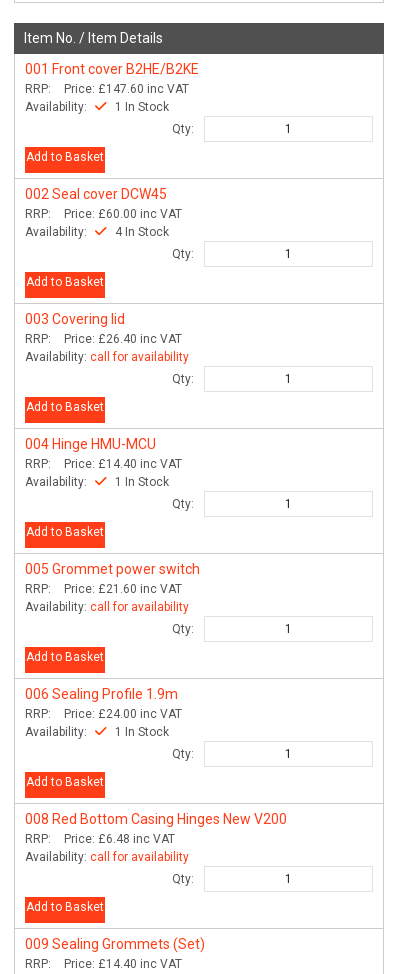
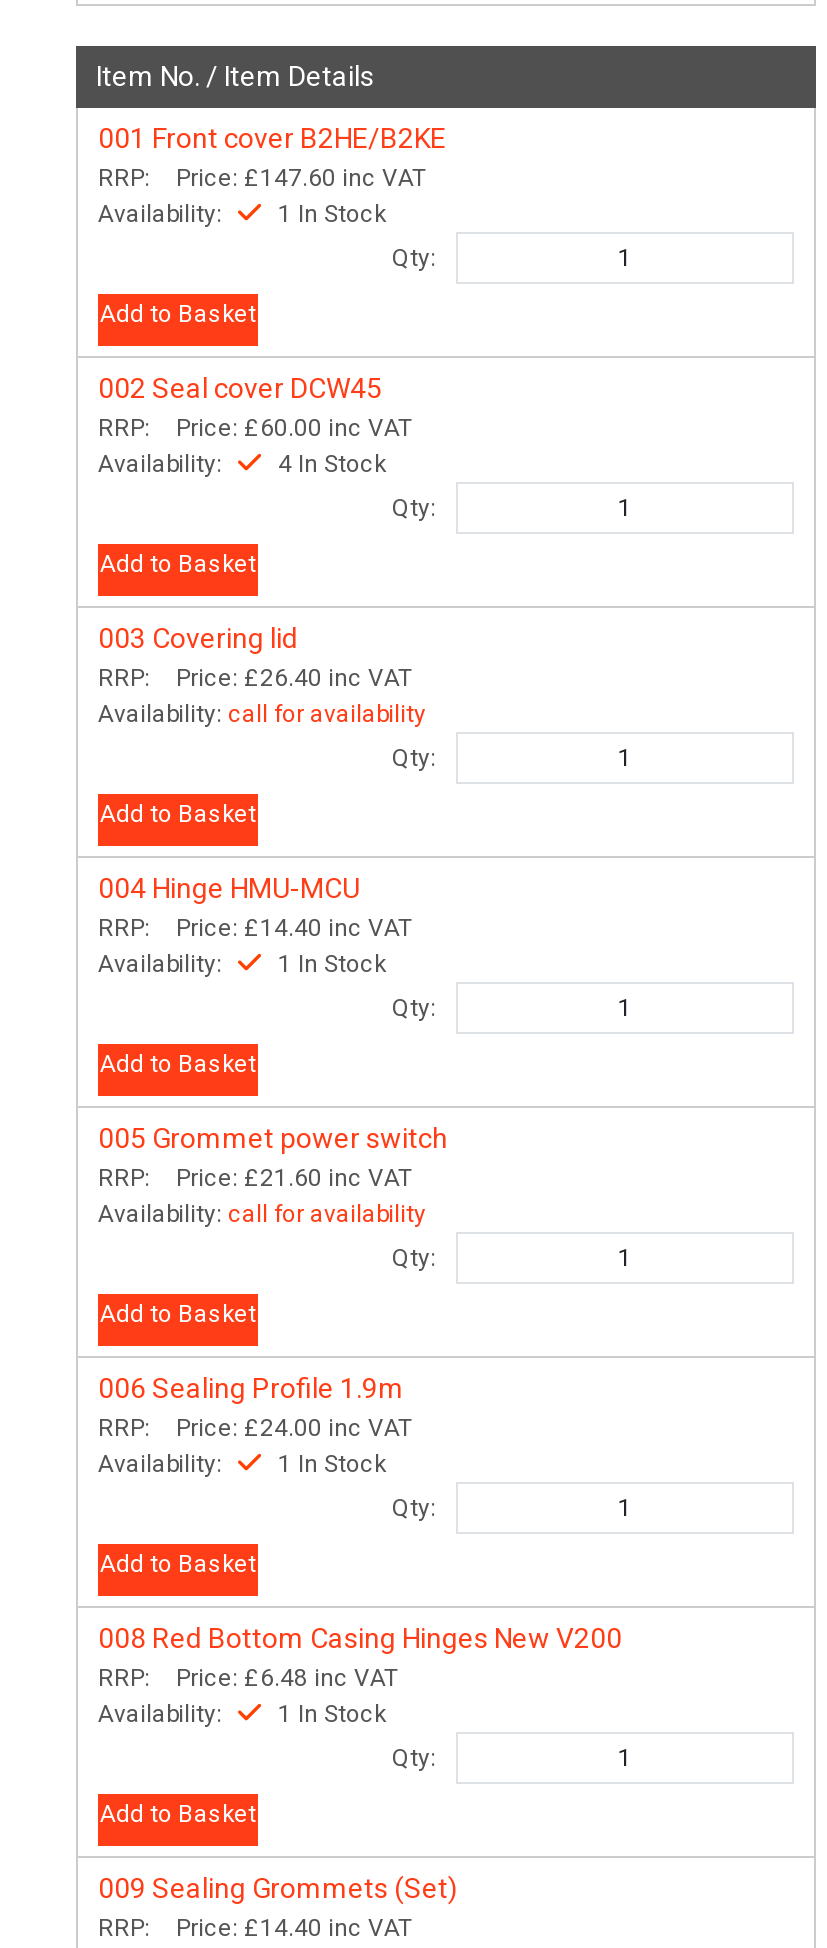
- Availability: call for availability
+ Availability:
+ 1 In Stock
